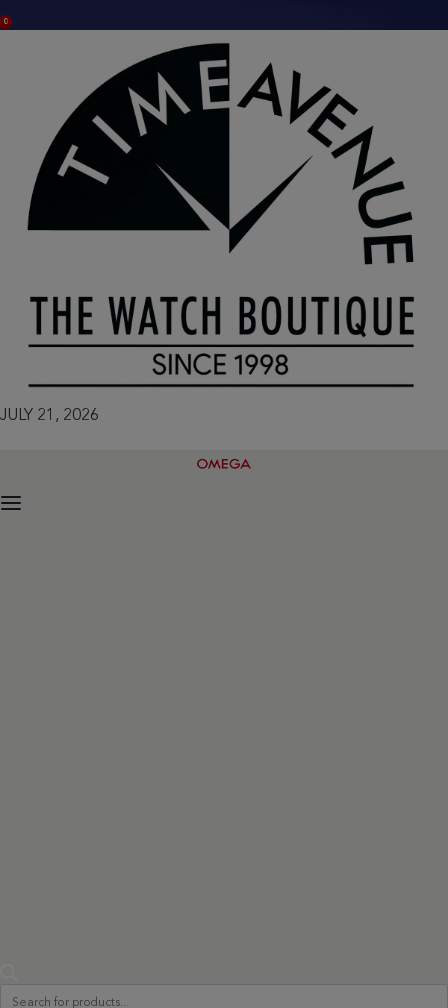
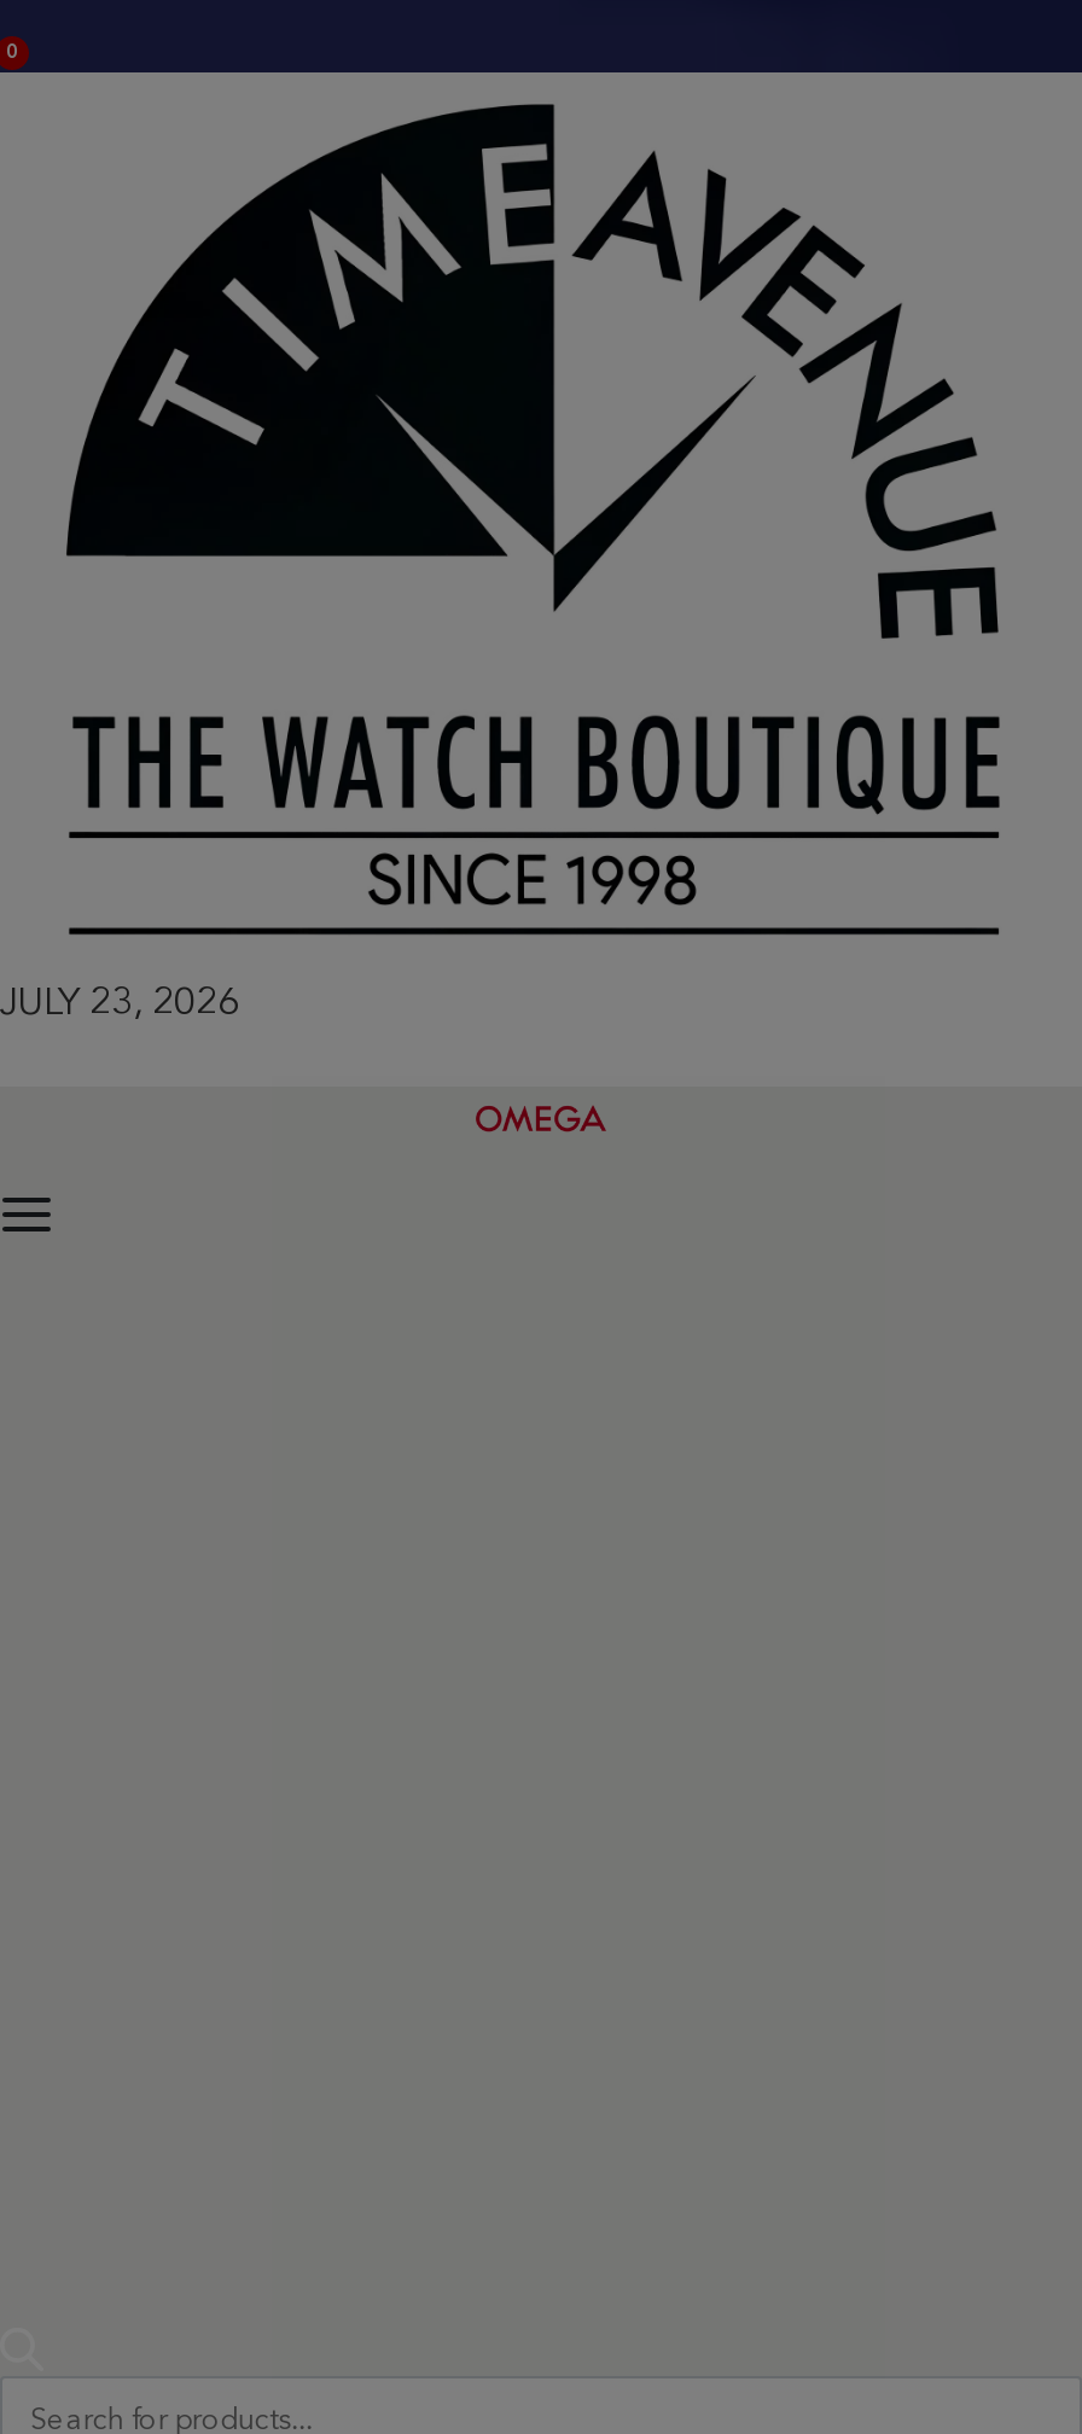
- JULY 21, 2026
+ JULY 23, 2026
